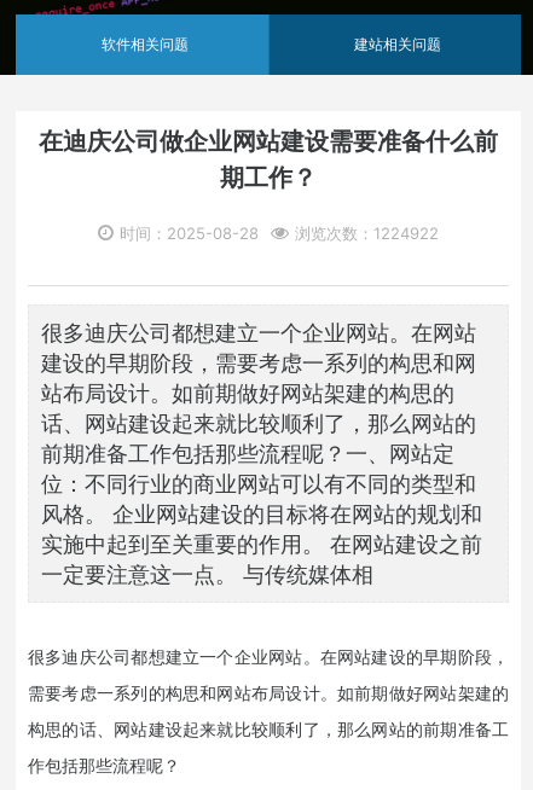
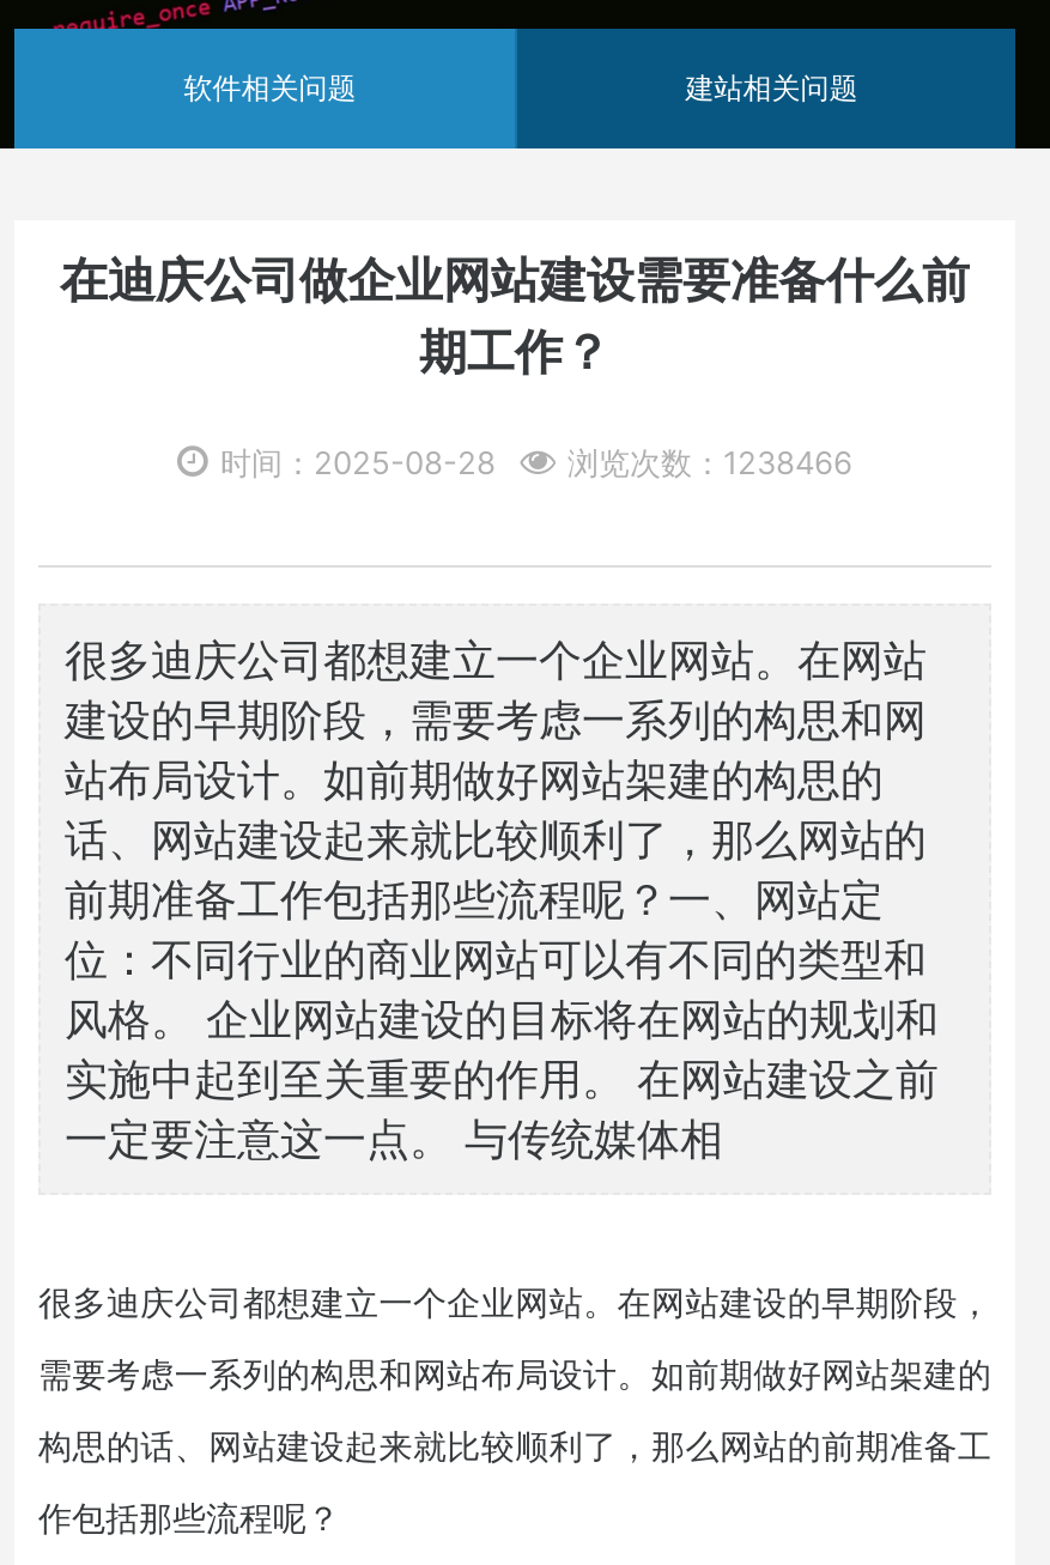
- 时间：2025-08-28 浏览次数：1224922
+ 时间：2025-08-28 浏览次数：1238466
